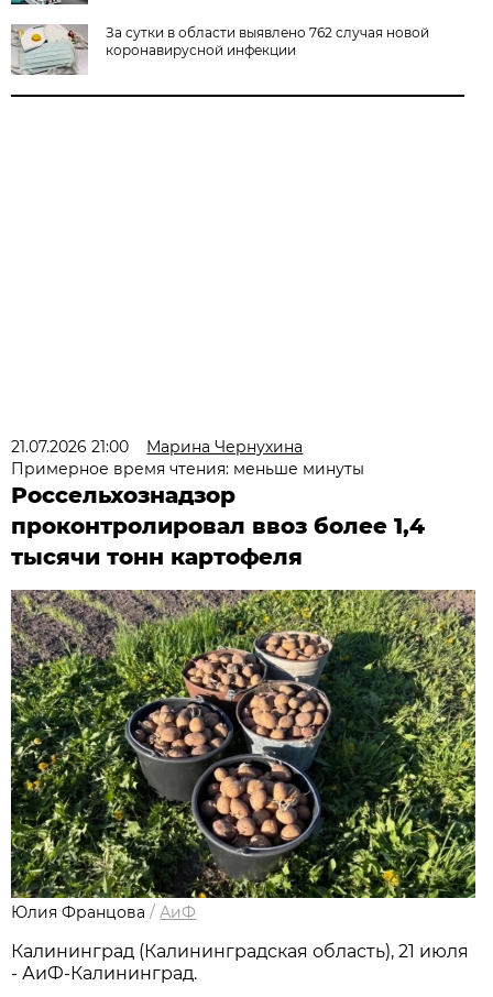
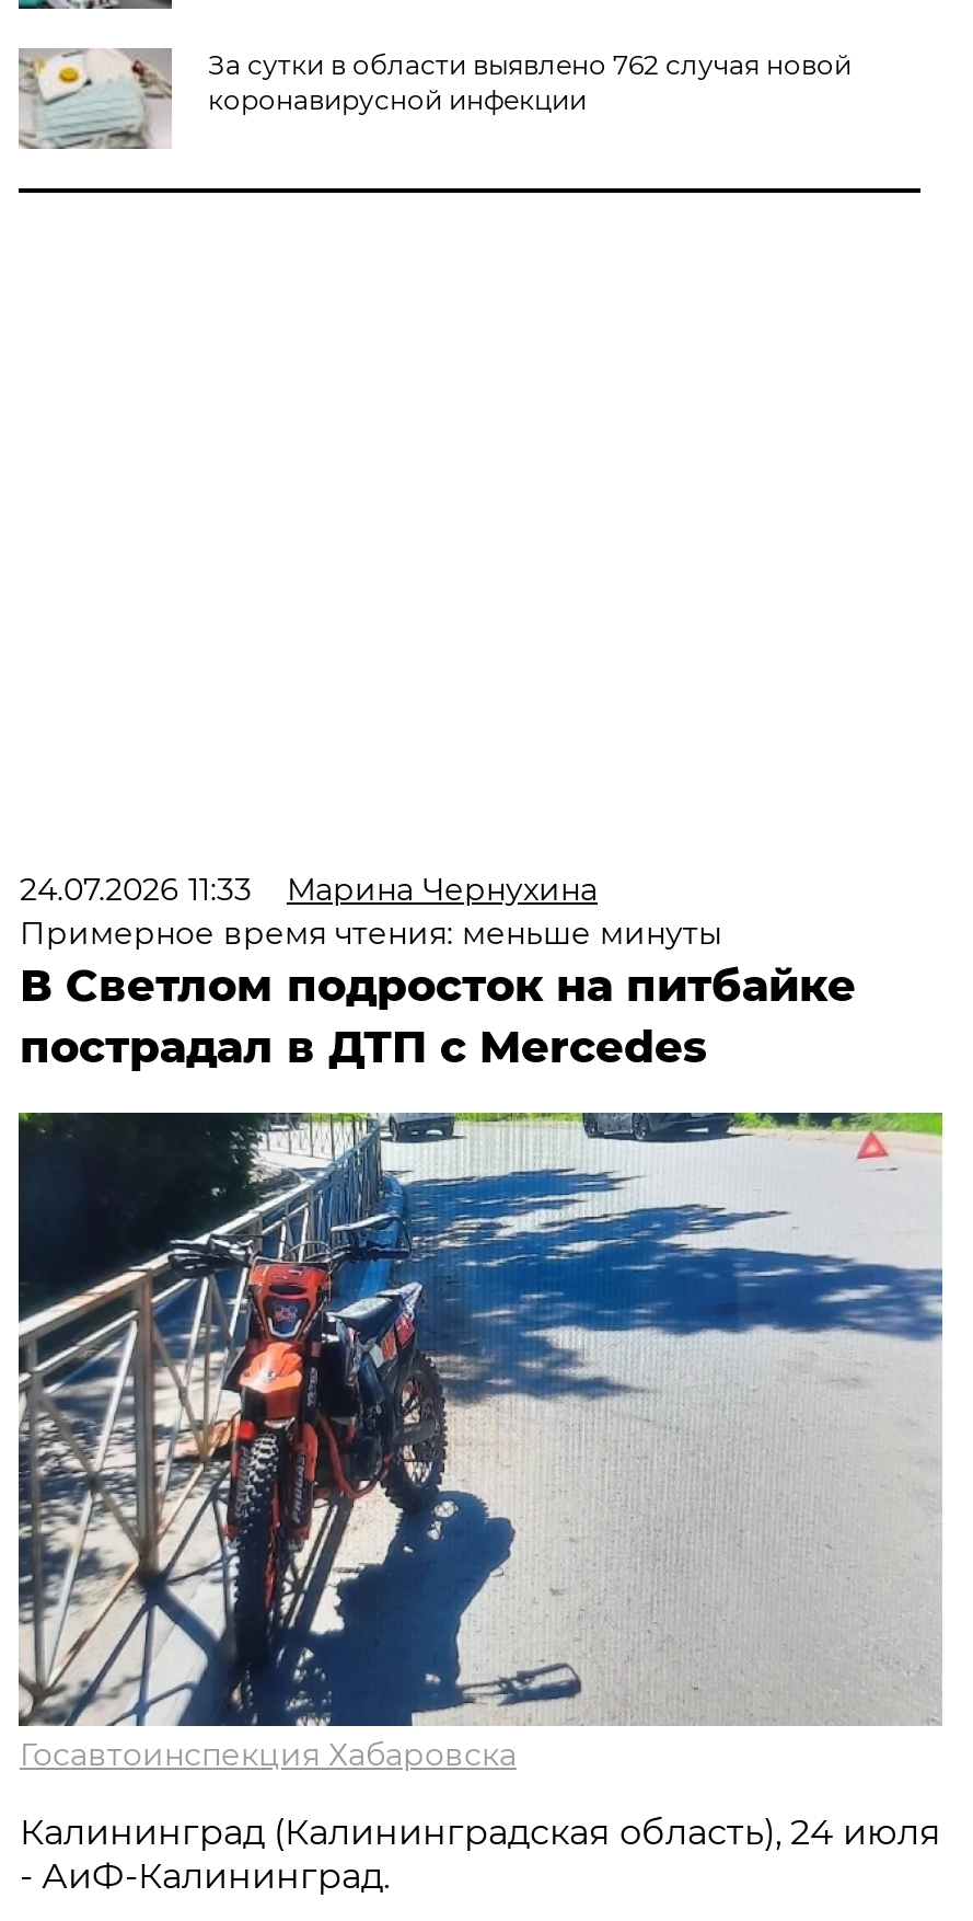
- 21.07.2026 21:00 Марина Чернухина
+ 24.07.2026 11:33 Марина Чернухина

- Россельхознадзор
- проконтролировал ввоз более 1,4
- тысячи тонн картофеля
+ В Светлом подросток на питбайке
+ пострадал в ДТП с Mercedes

- [image]
- Юлия Францова / АиФ
+ [image]
+ Госавтоинспекция Хабаровска

- Калининград (Калининградская область), 21 июля
+ Калининград (Калининградская область), 24 июля
